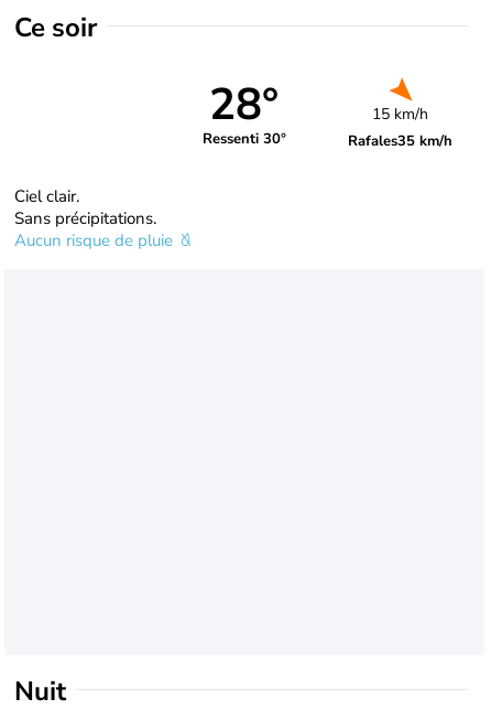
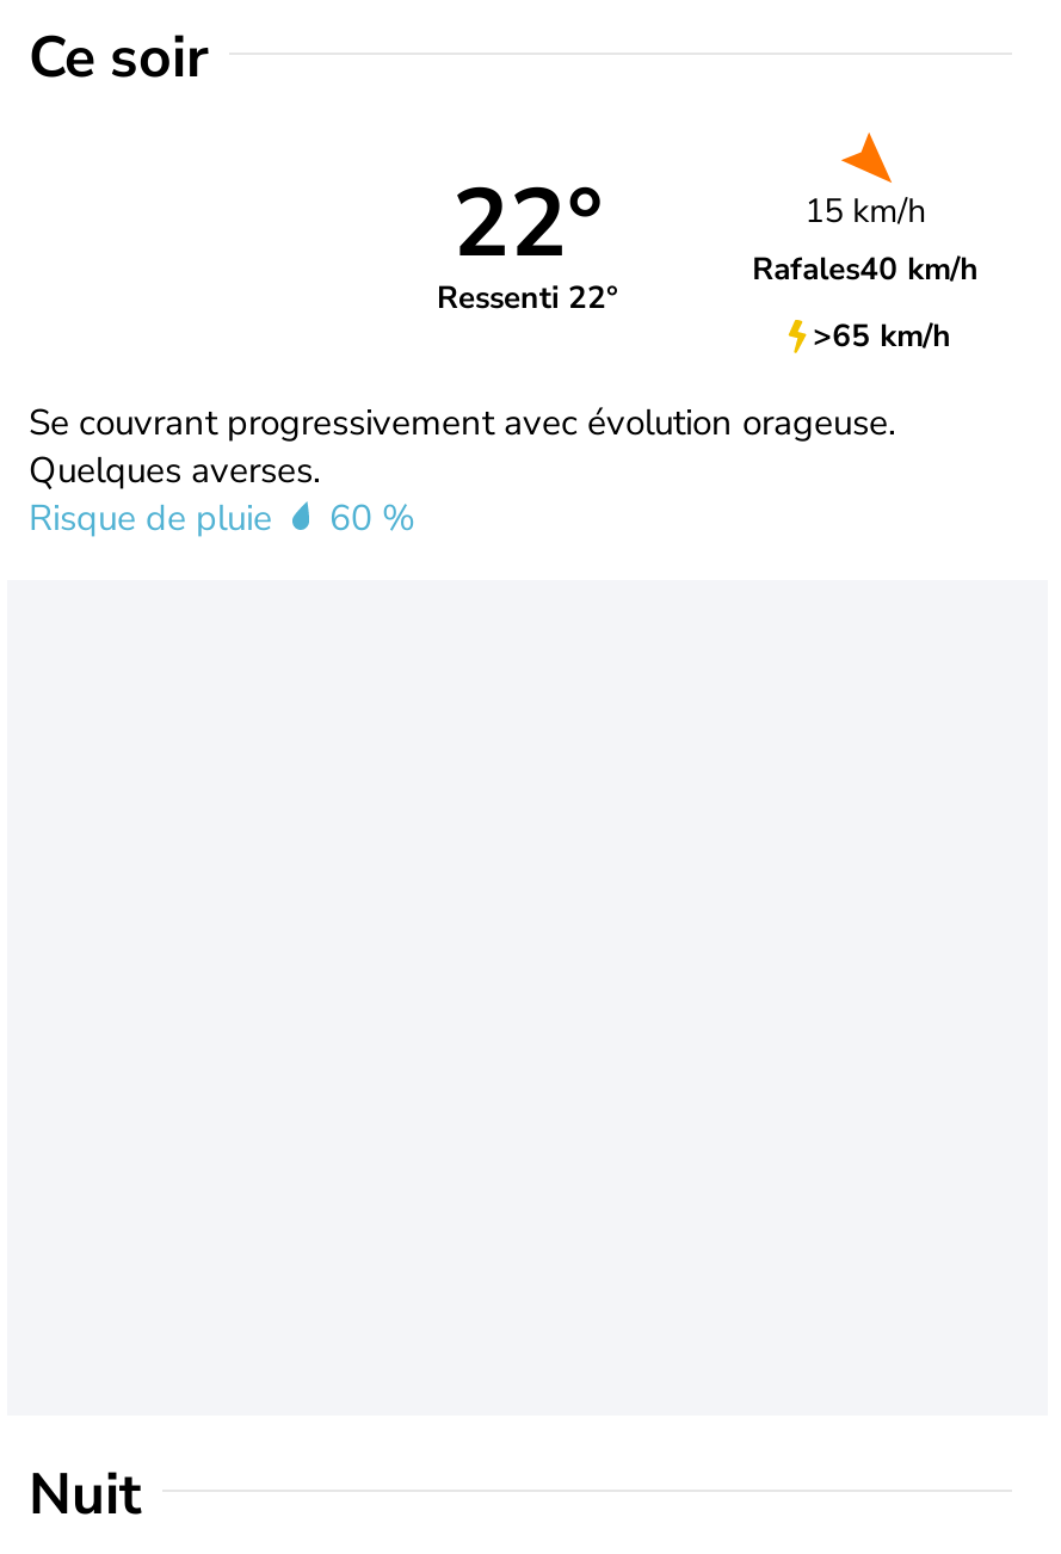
- 28°
+ 22°

- Rafales35 km/h
- Ciel clair.
- Sans précipitations.
- Aucun risque de pluie
+ Rafales40 km/h
+ >65 km/h
+ Se couvrant progressivement avec évolution orageuse.
+ Quelques averses.
+ Risque de pluie
+ 60 %

- Ressenti 30°
+ Ressenti 22°
